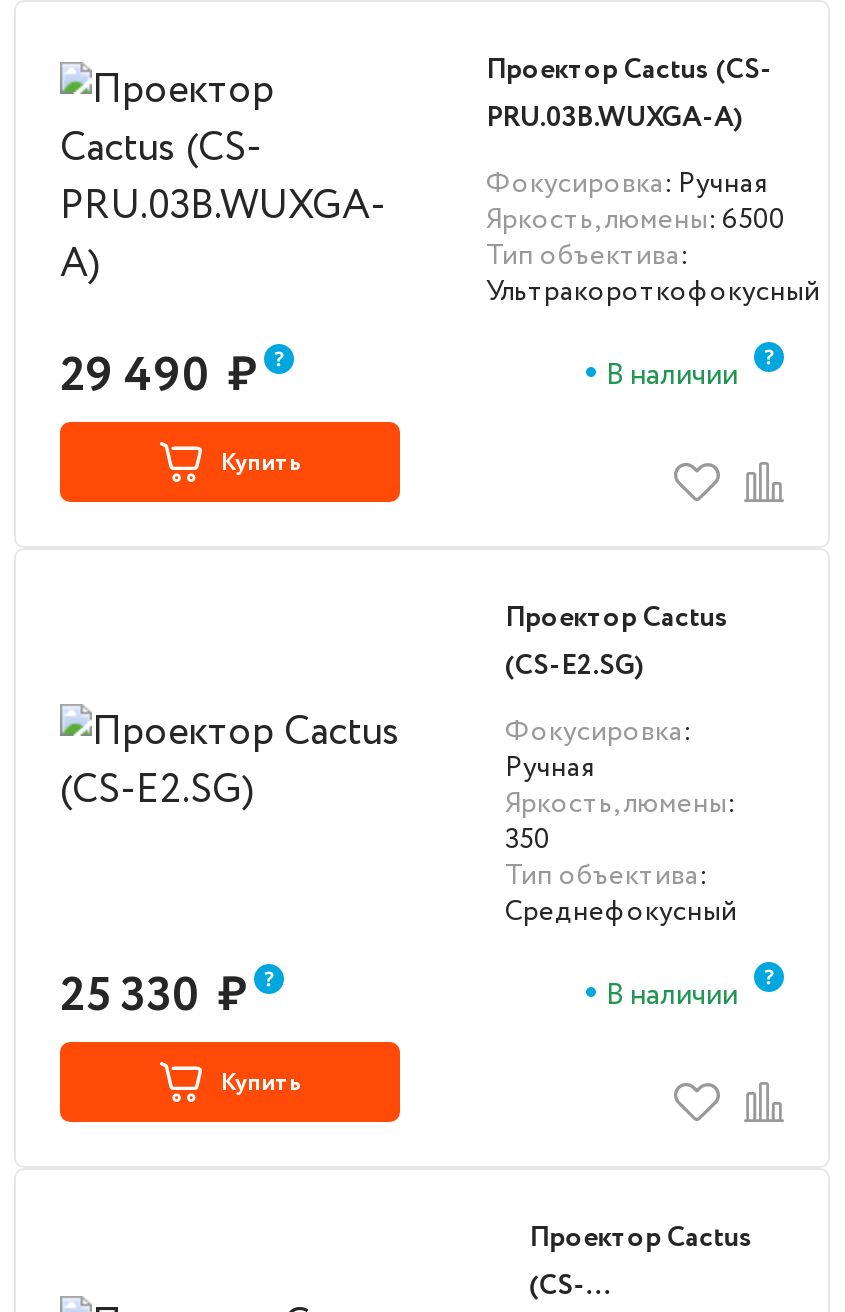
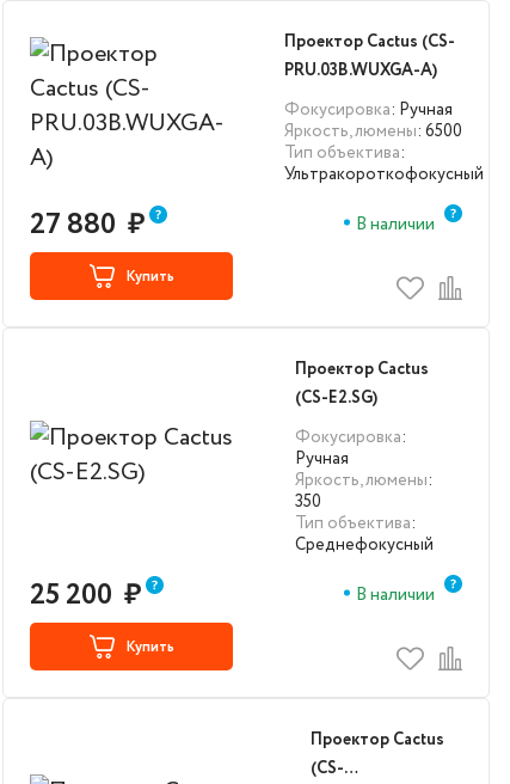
- 29 490 ₽
+ 27 880 ₽

- 25 330 ₽
+ 25 200 ₽
